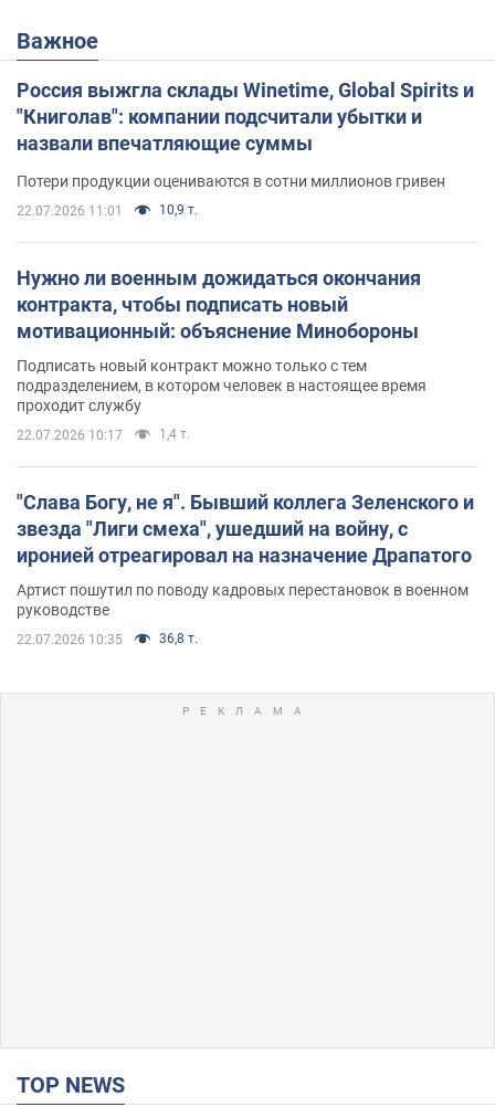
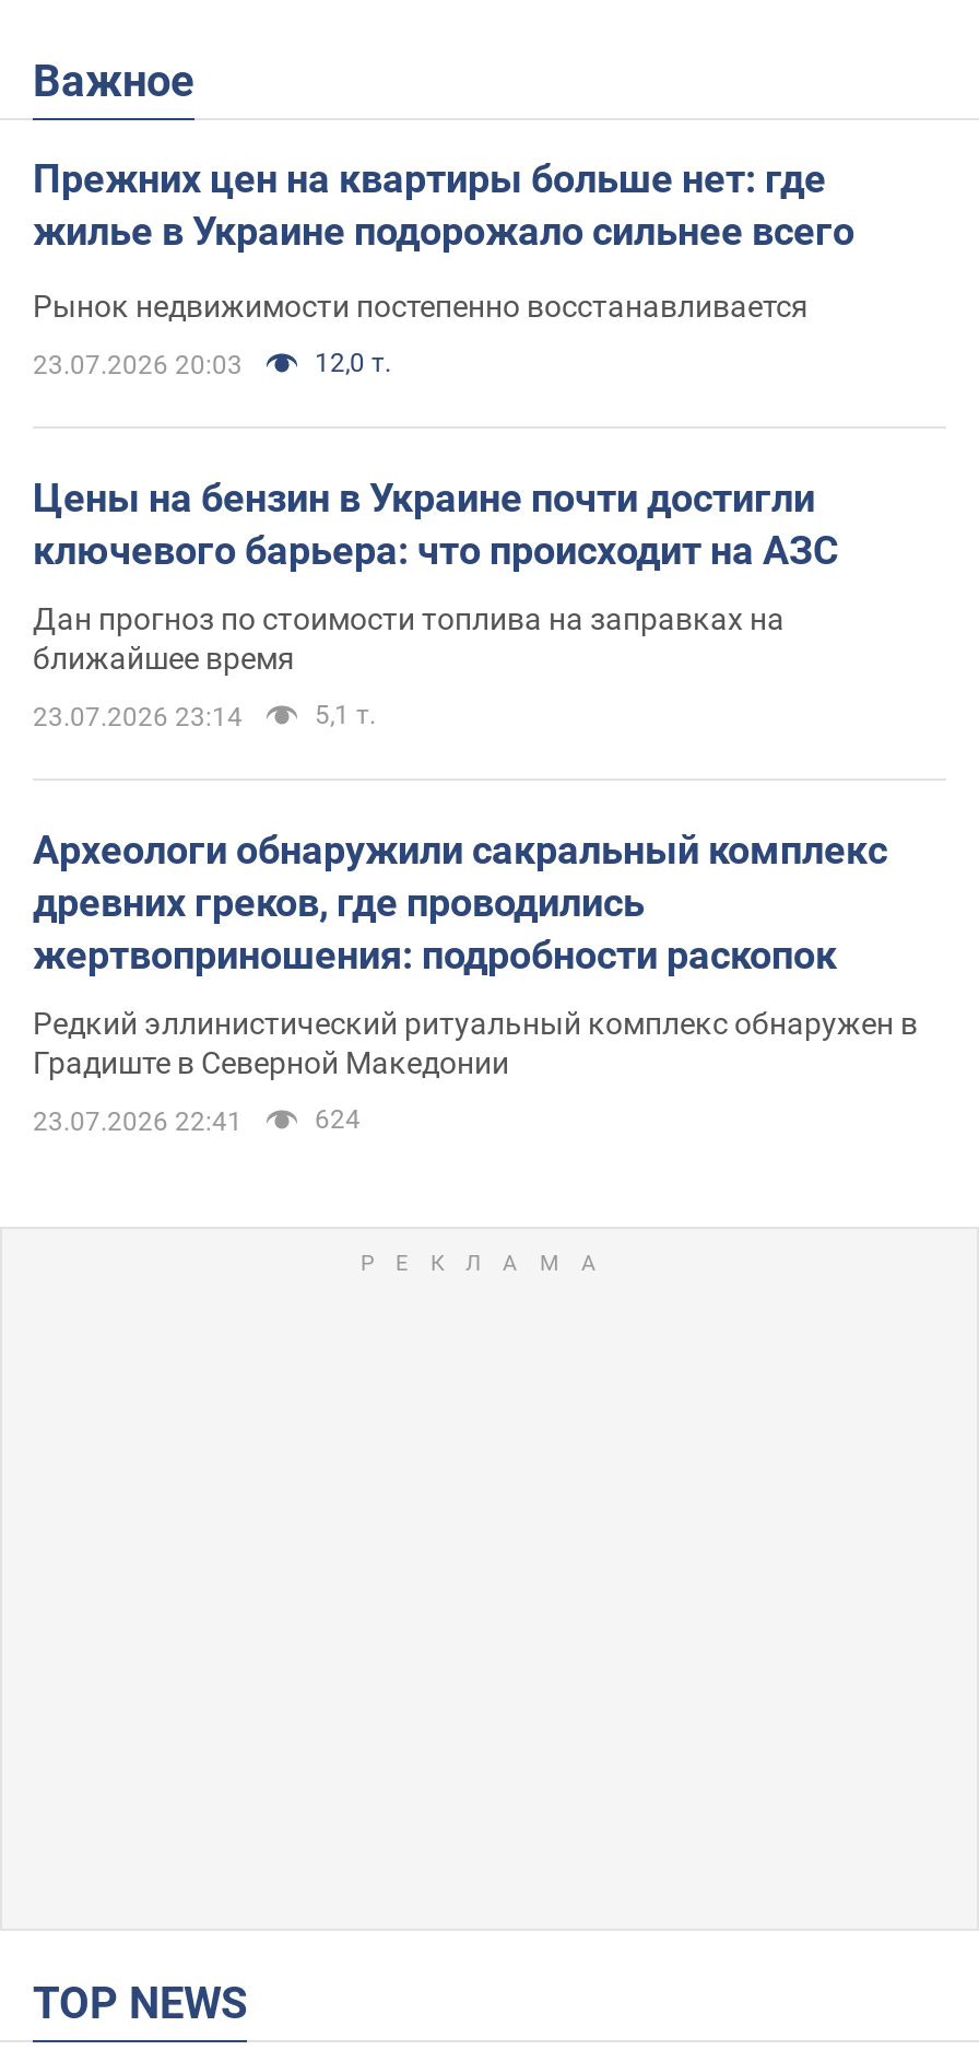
- Россия выжгла склады Winetime, Global Spirits и
- "Книголав": компании подсчитали убытки и
- назвали впечатляющие суммы
+ Прежних цен на квартиры больше нет: где
+ жилье в Украине подорожало сильнее всего

- Потери продукции оцениваются в сотни миллионов гривен
+ Рынок недвижимости постепенно восстанавливается

- 22.07.2026 11:01
- 10,9 т.
+ 23.07.2026 20:03
+ 12,0 т.

- Нужно ли военным дожидаться окончания
- контракта, чтобы подписать новый
- мотивационный: объяснение Минобороны
+ Цены на бензин в Украине почти достигли
+ ключевого барьера: что происходит на АЗС

- Подписать новый контракт можно только с тем
- подразделением, в котором человек в настоящее время
- проходит службу
+ Дан прогноз по стоимости топлива на заправках на
+ ближайшее время

- 22.07.2026 10:17
- 1,4 т.
+ 23.07.2026 23:14
+ 5,1 т.

- "Слава Богу, не я". Бывший коллега Зеленского и
- звезда "Лиги смеха", ушедший на войну, с
- иронией отреагировал на назначение Драпатого
+ Археологи обнаружили сакральный комплекс
+ древних греков, где проводились
+ жертвоприношения: подробности раскопок

- Артист пошутил по поводу кадровых перестановок в военном
- руководстве
+ Редкий эллинистический ритуальный комплекс обнаружен в
+ Градиште в Северной Македонии

- 22.07.2026 10:35
- 36,8 т.
+ 23.07.2026 22:41
+ 624
